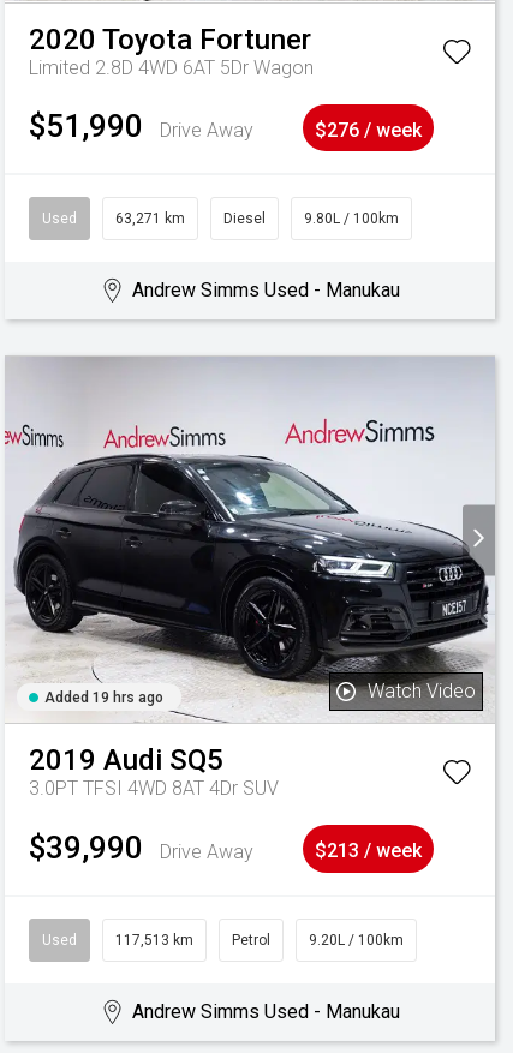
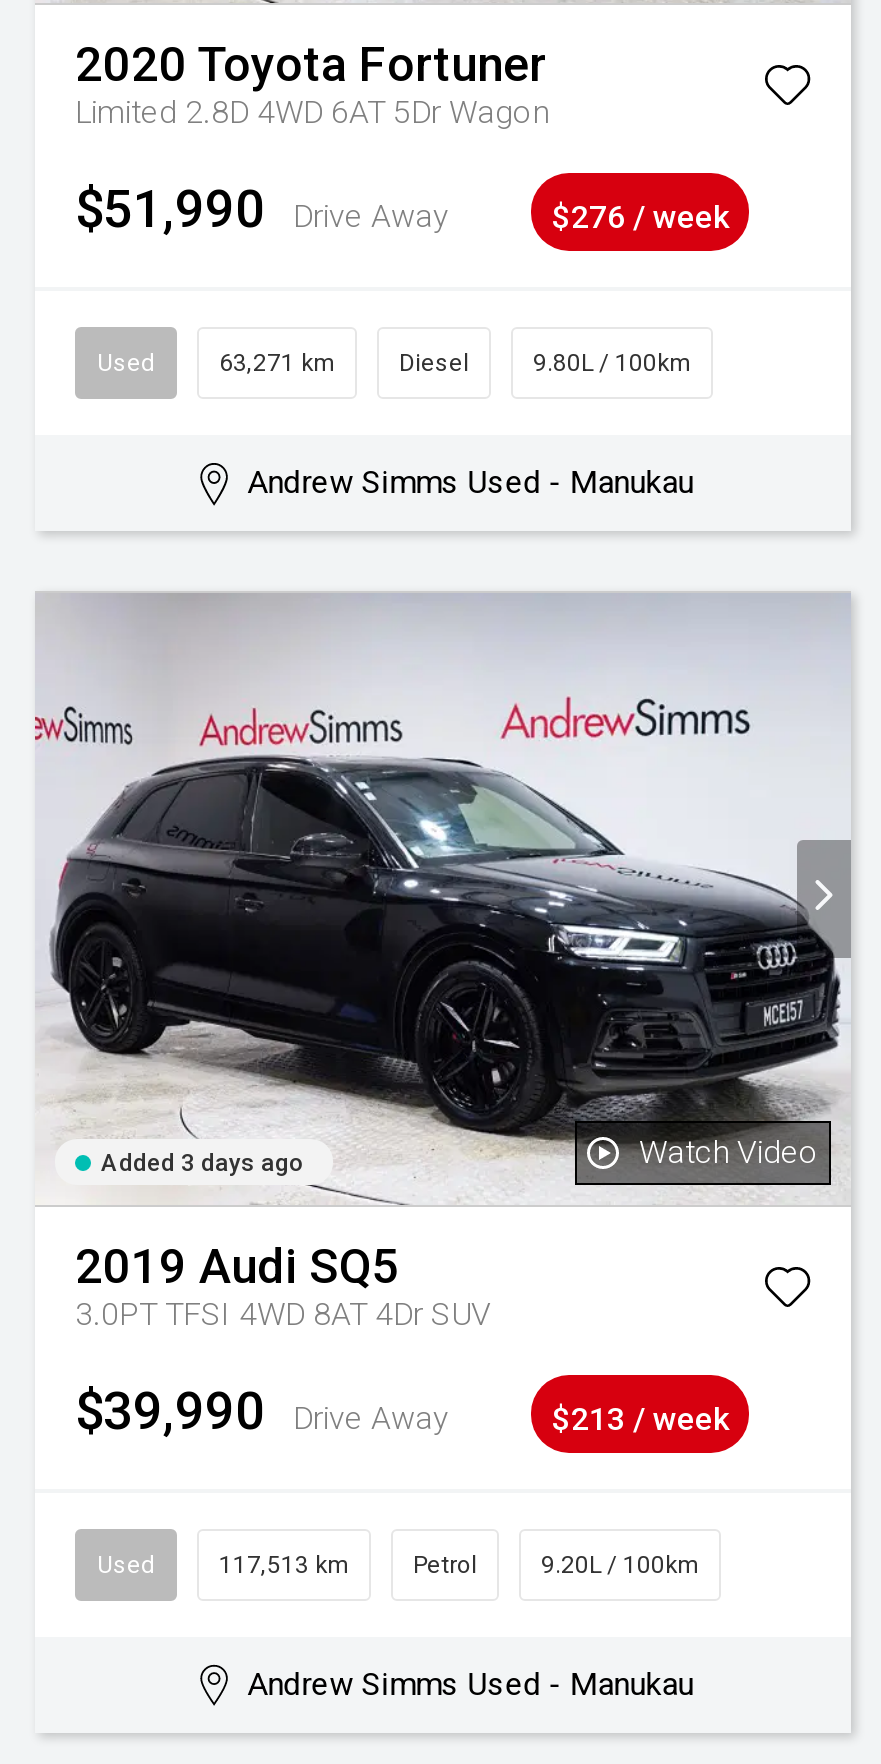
- Added 19 hrs ago
+ Added 3 days ago
